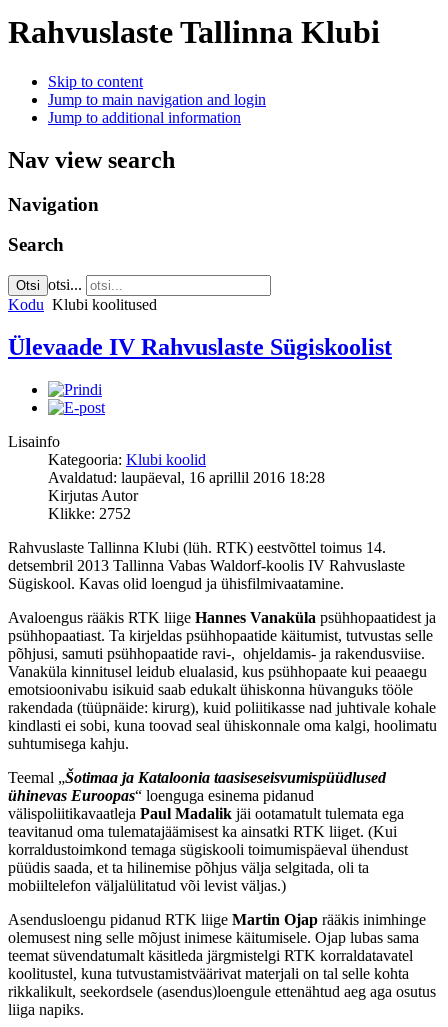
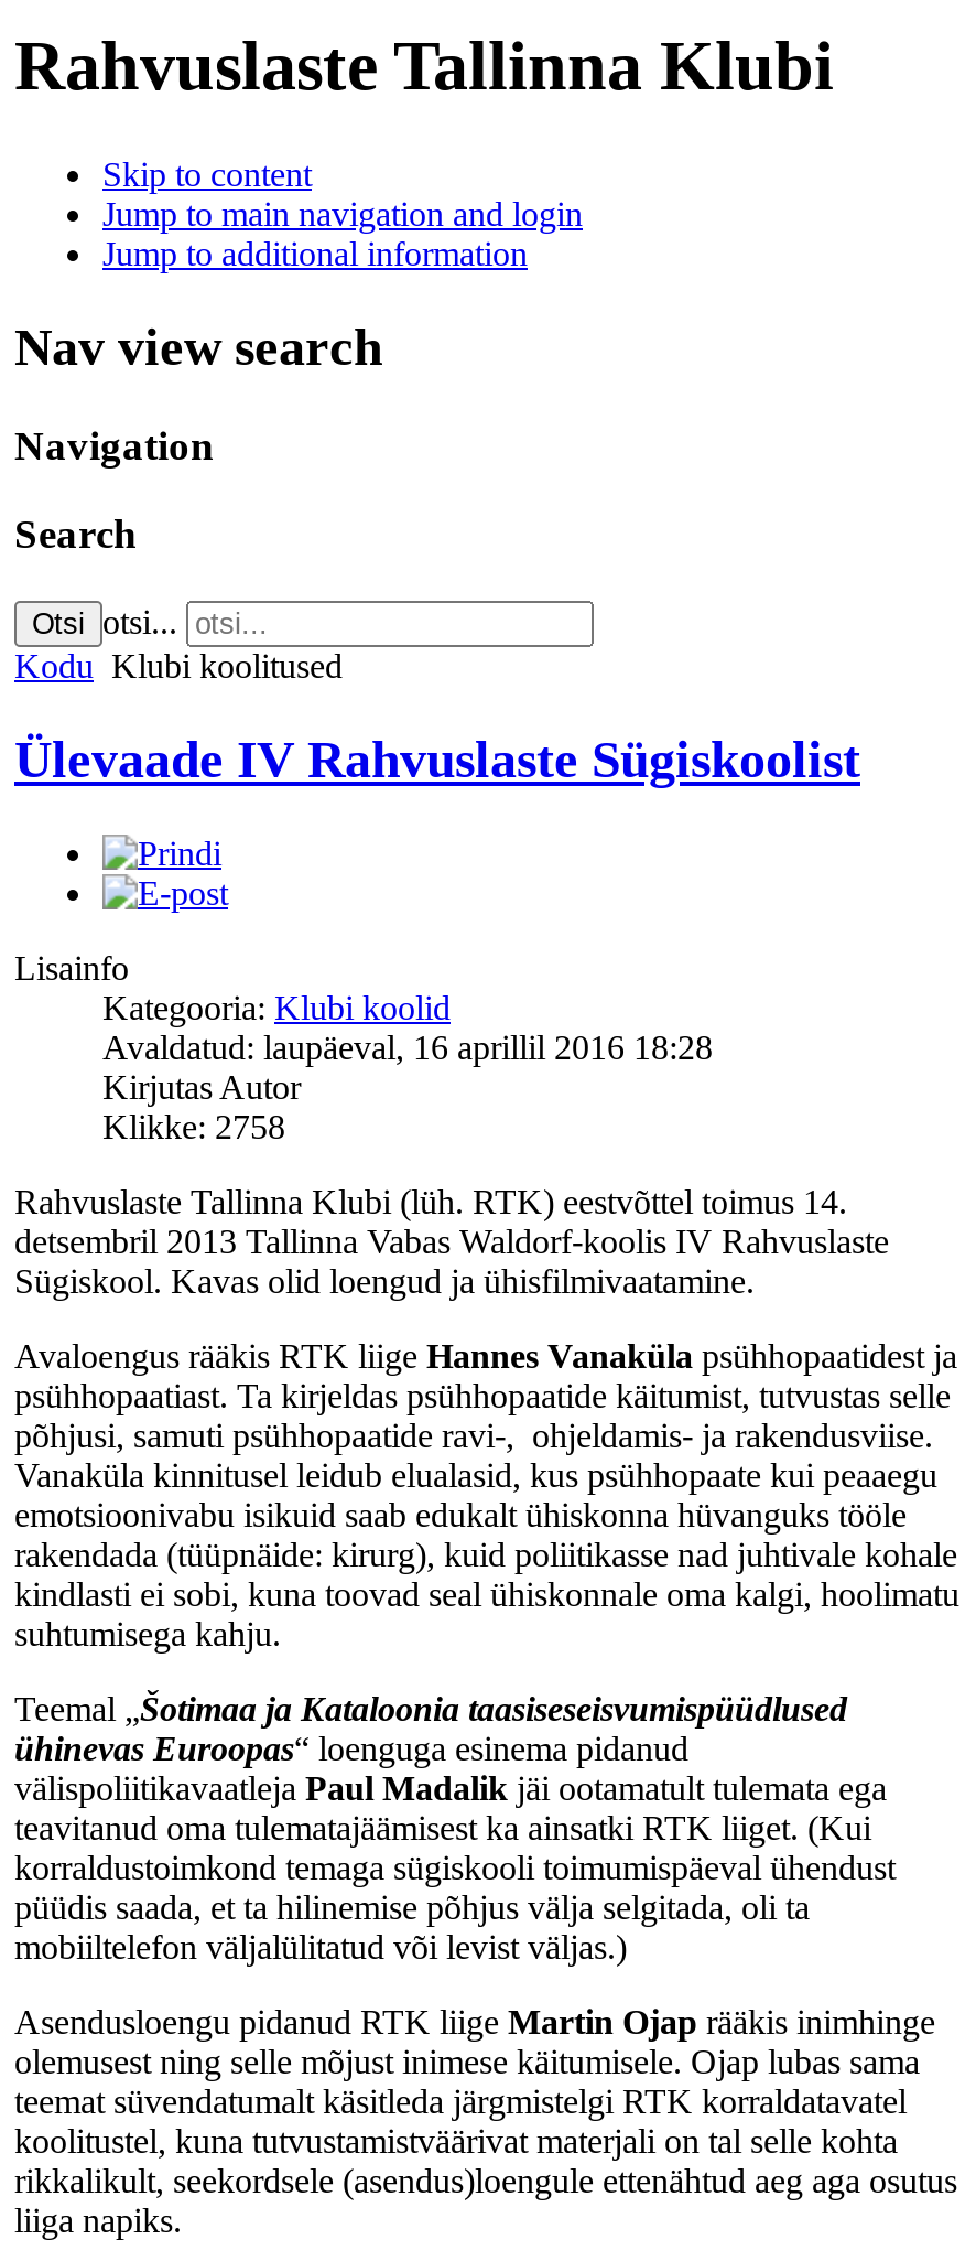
- Klikke: 2752
+ Klikke: 2758
